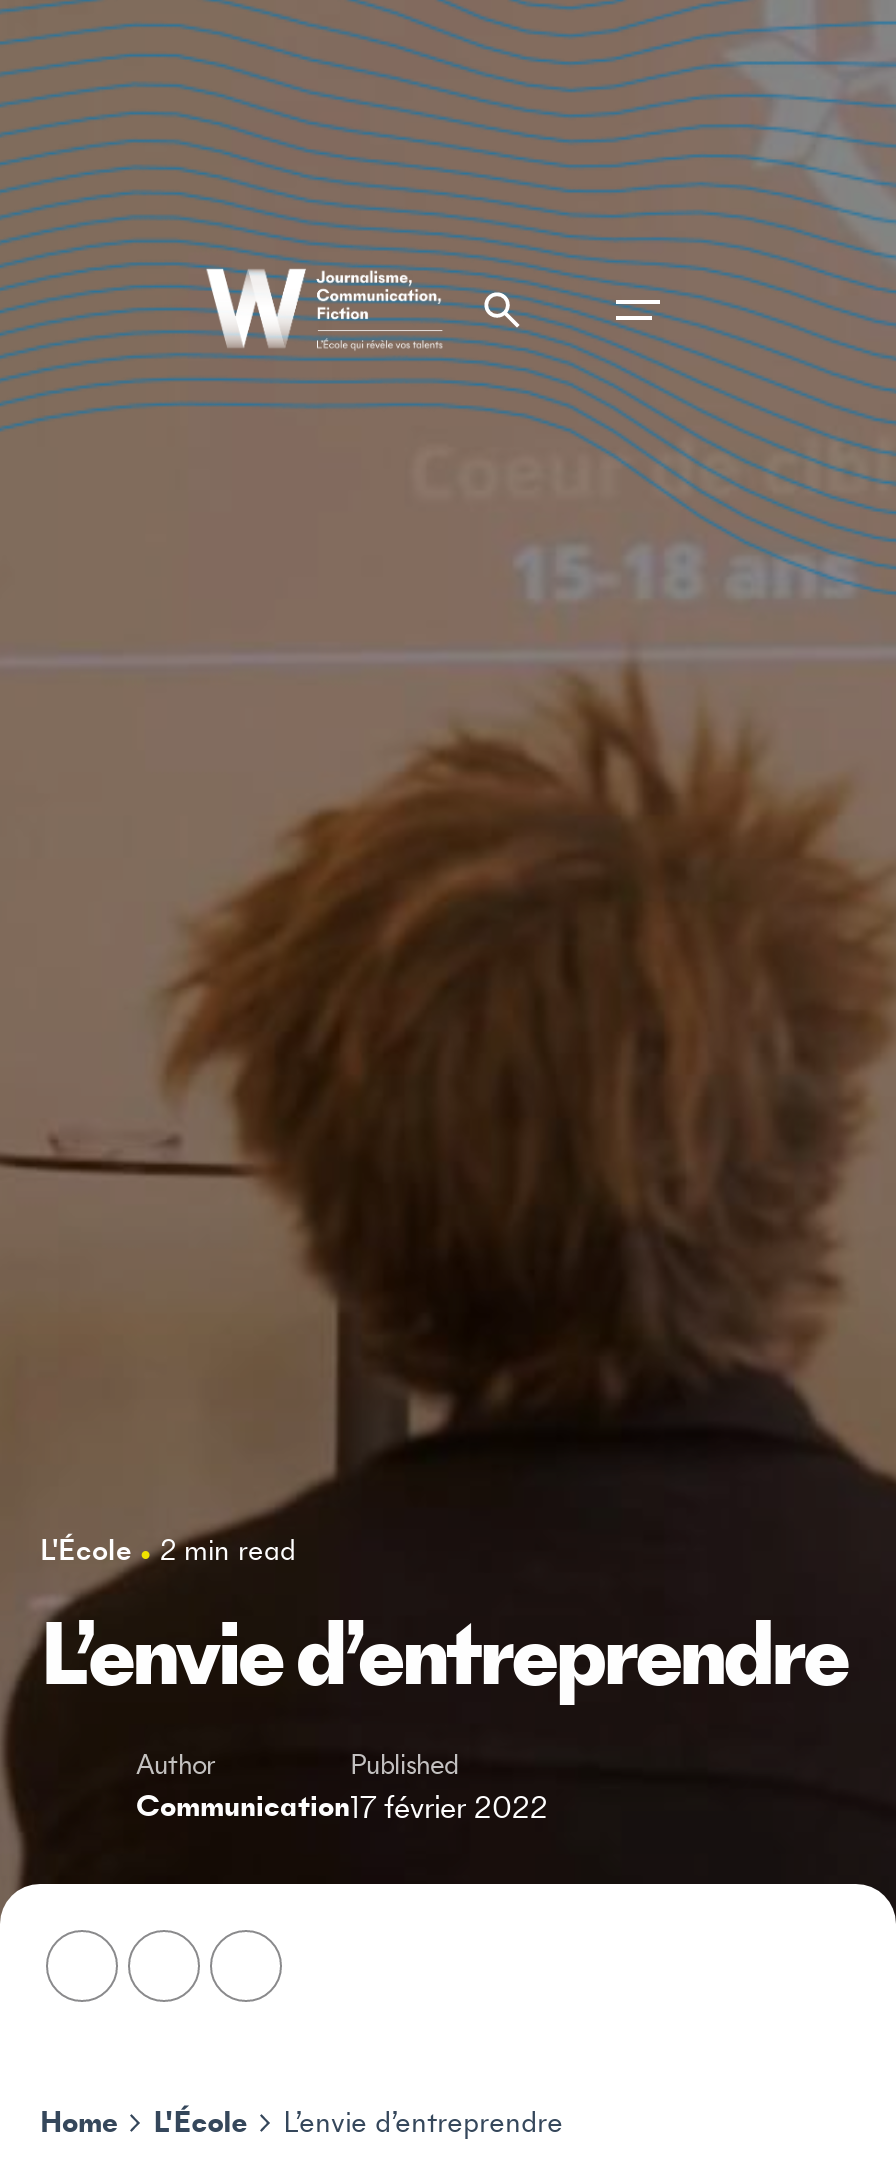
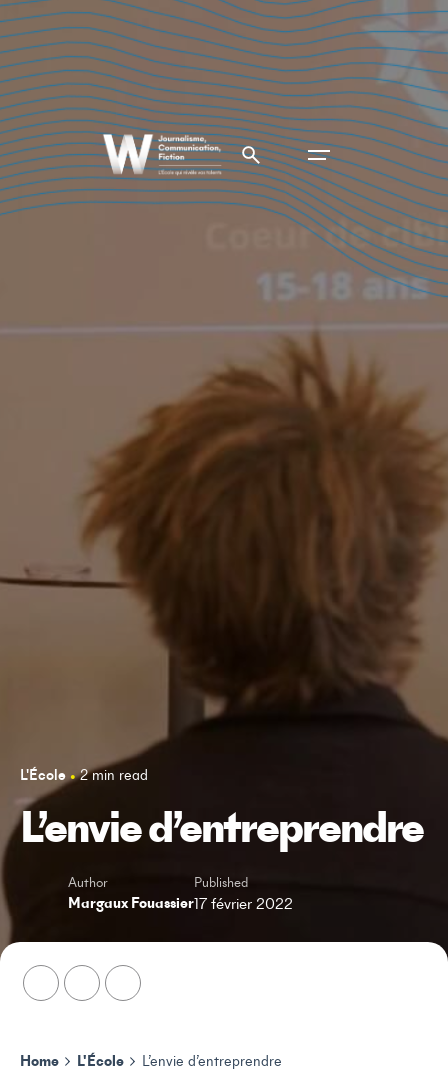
- Communication
+ Margaux Fouassier
